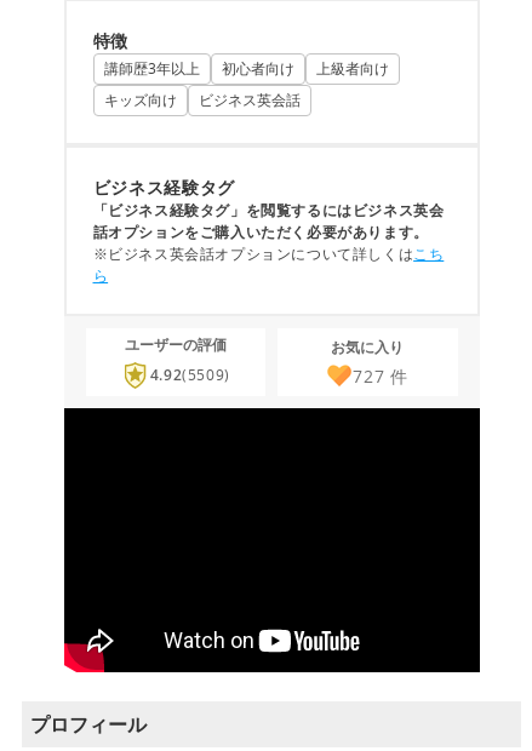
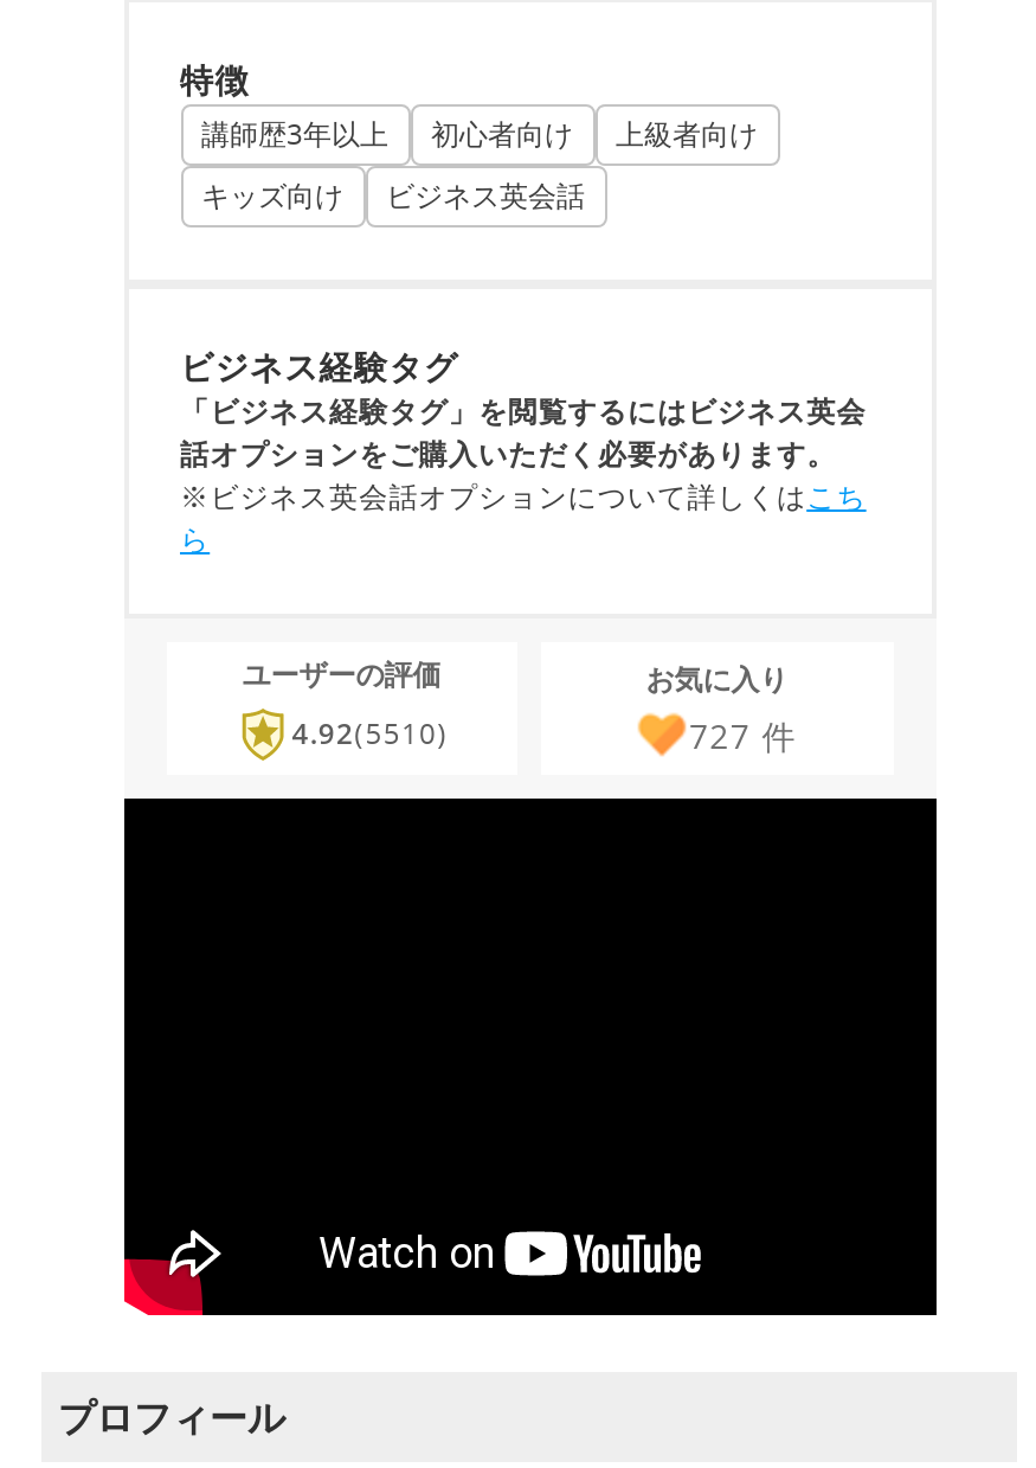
- 4.92(5509)
+ 4.92(5510)
